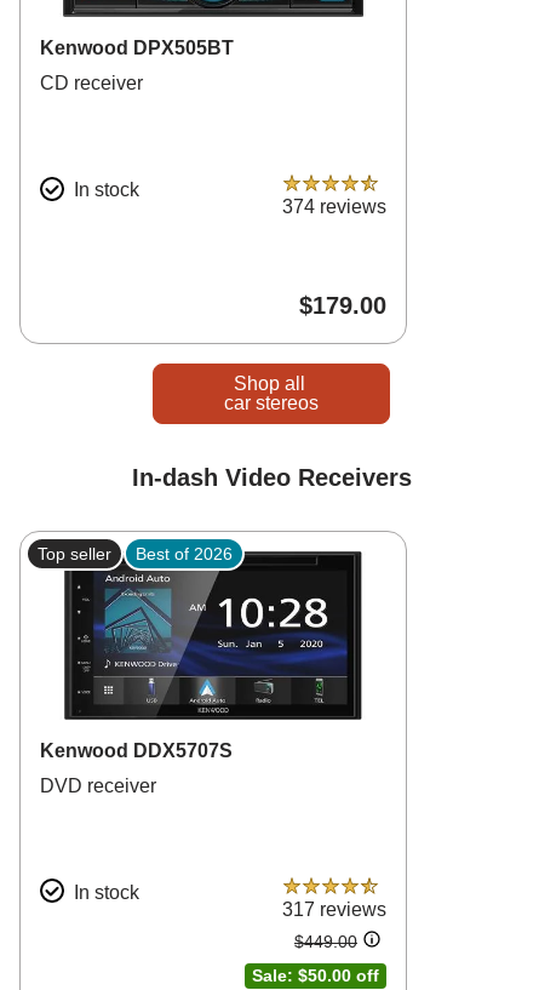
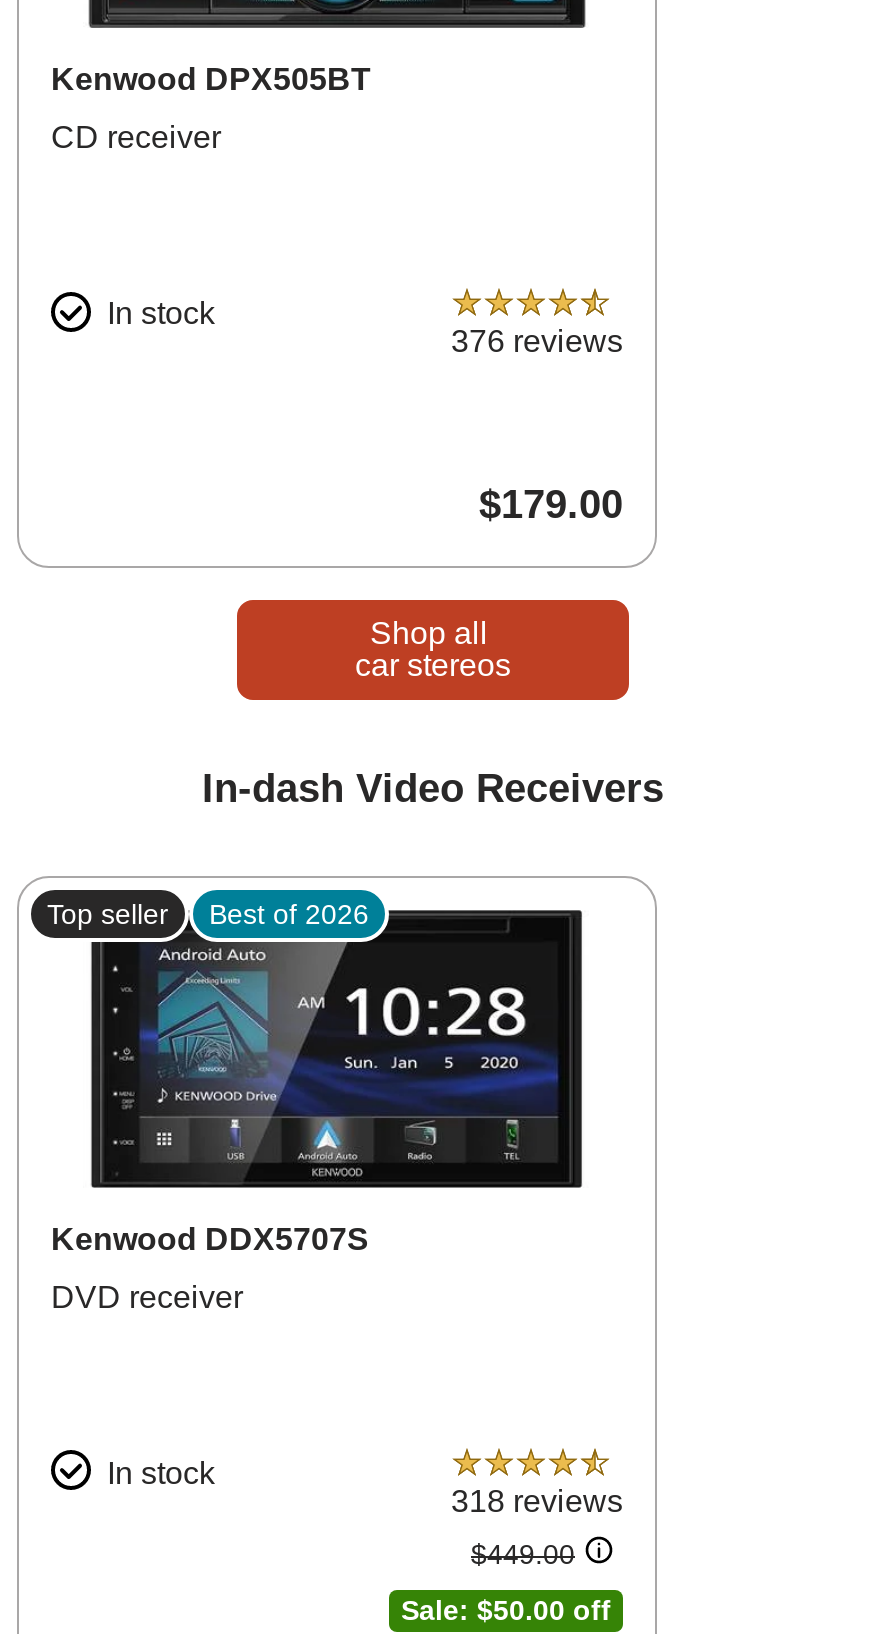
- 374 reviews
+ 376 reviews

- 317 reviews
+ 318 reviews
